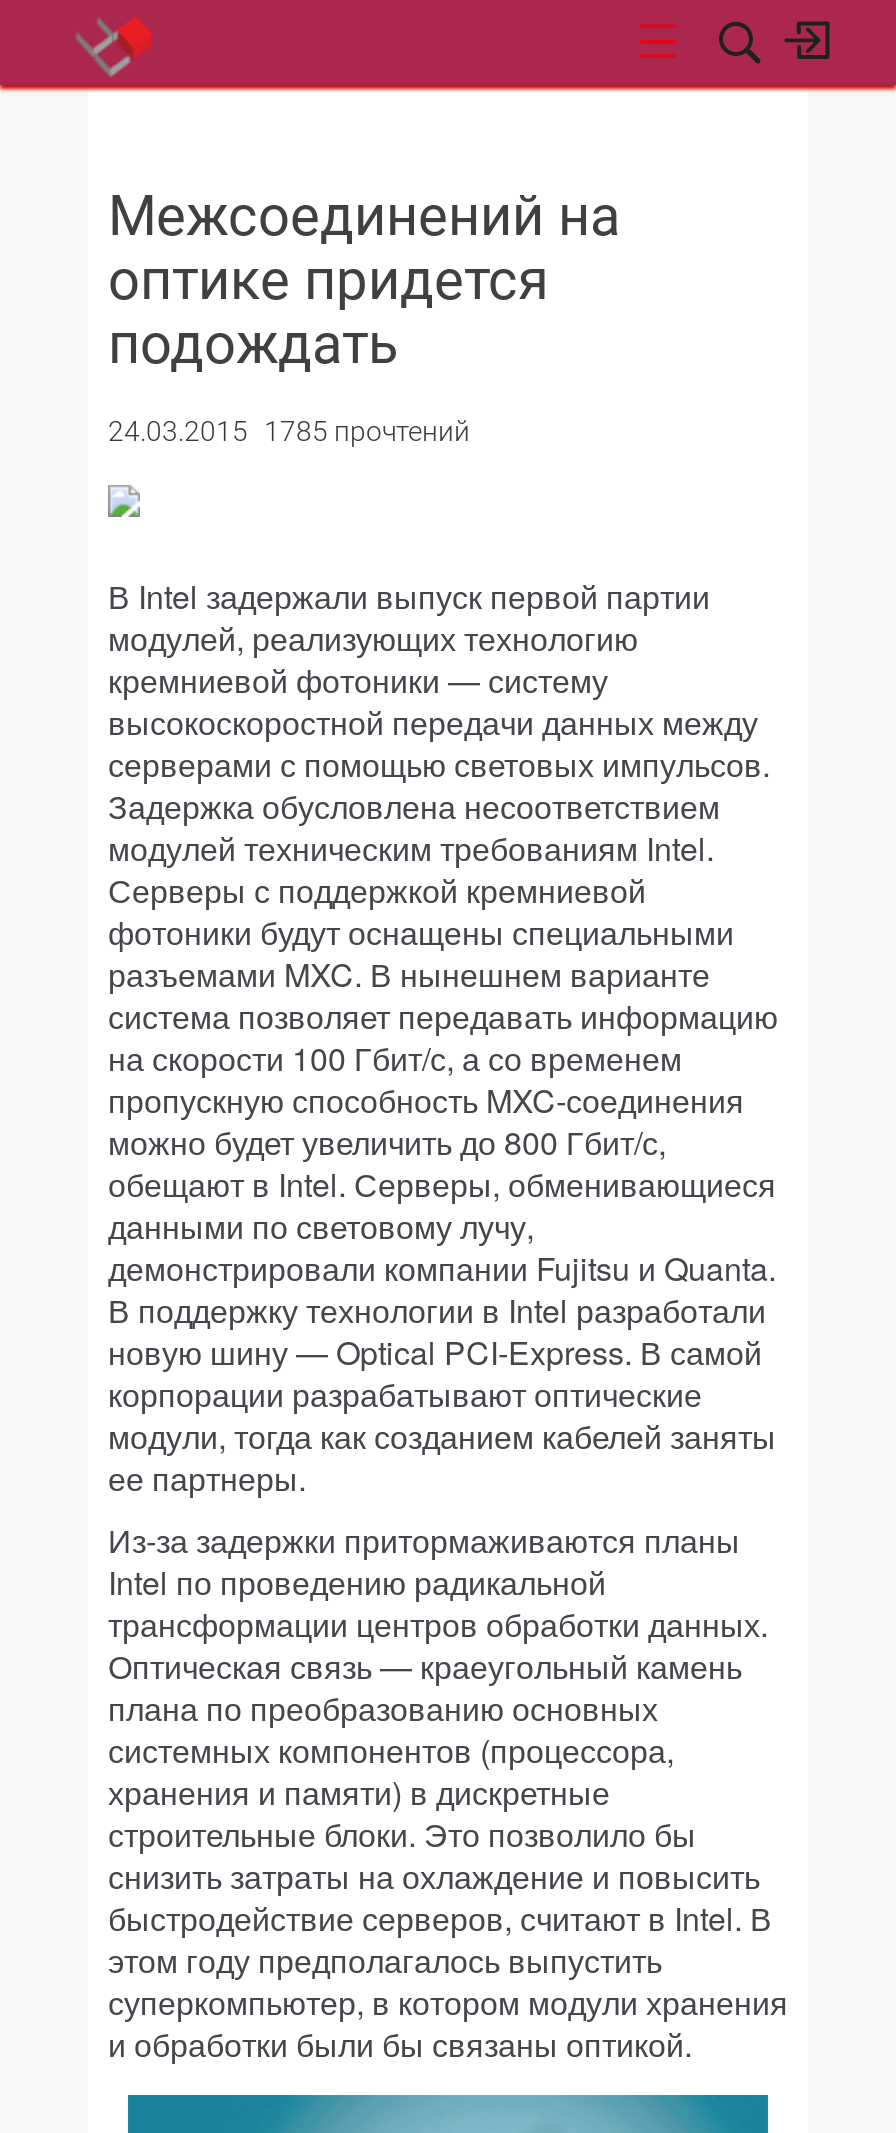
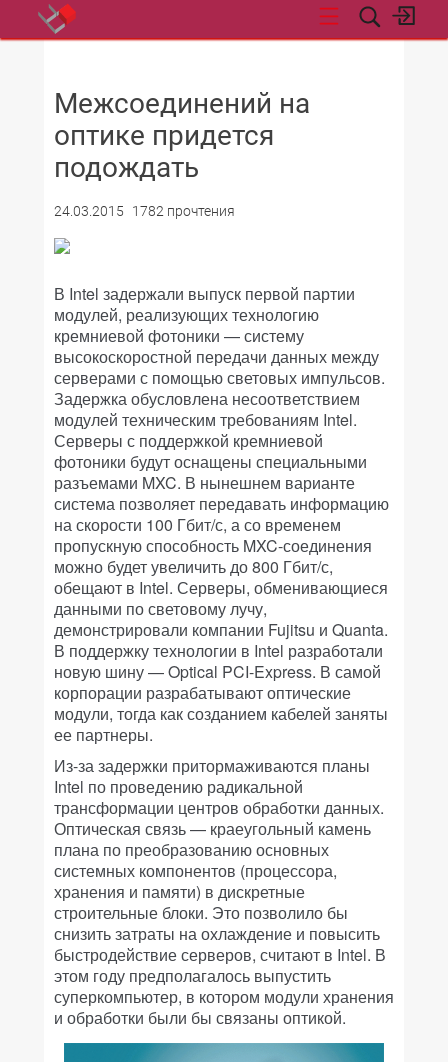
- 24.03.2015 1785 прочтений
+ 24.03.2015 1782 прочтения
